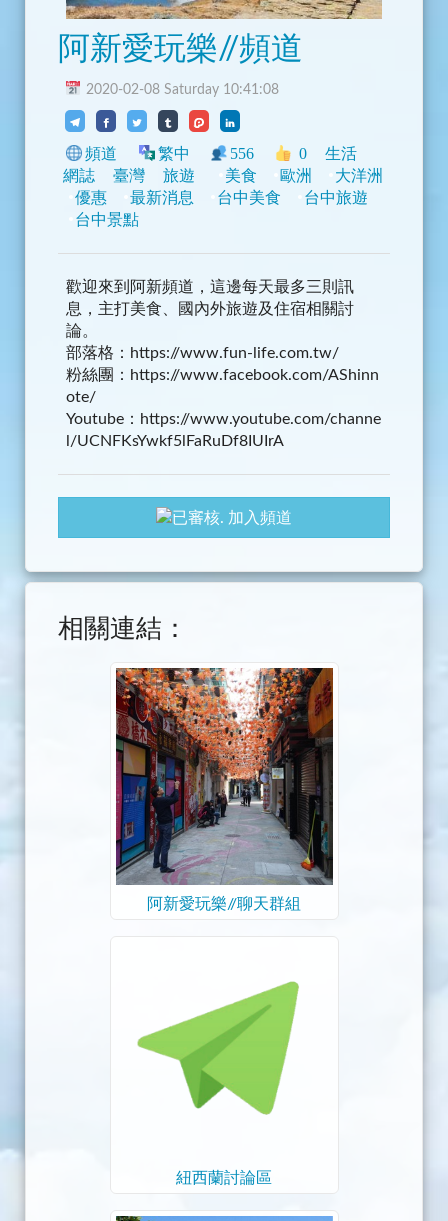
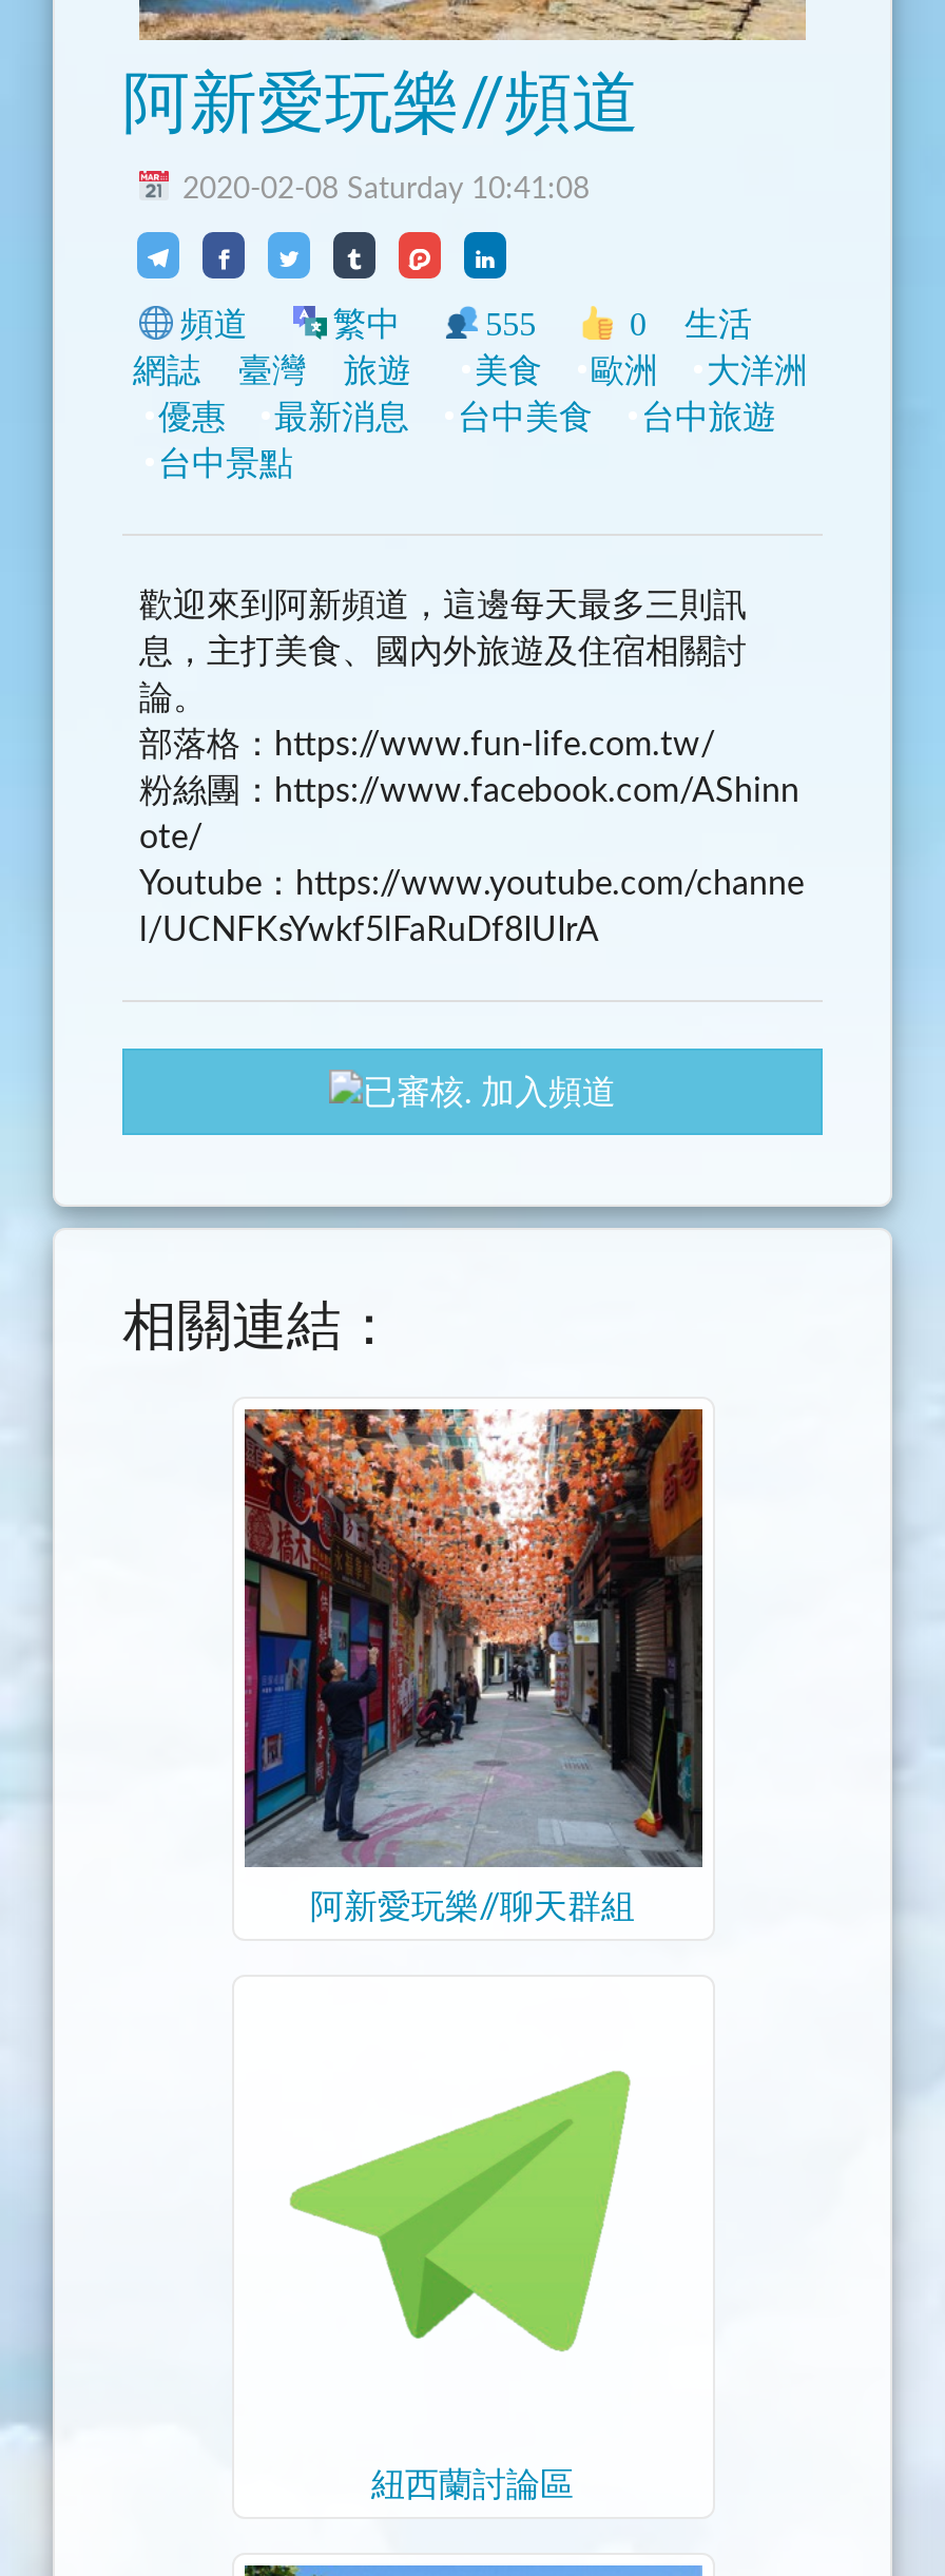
- 556
+ 555
